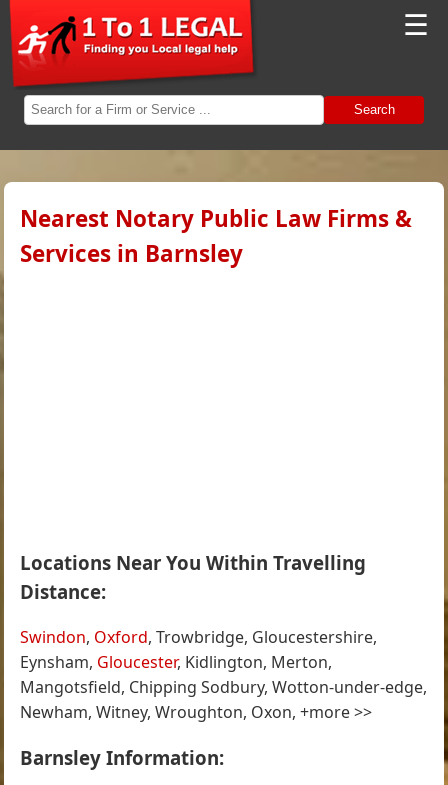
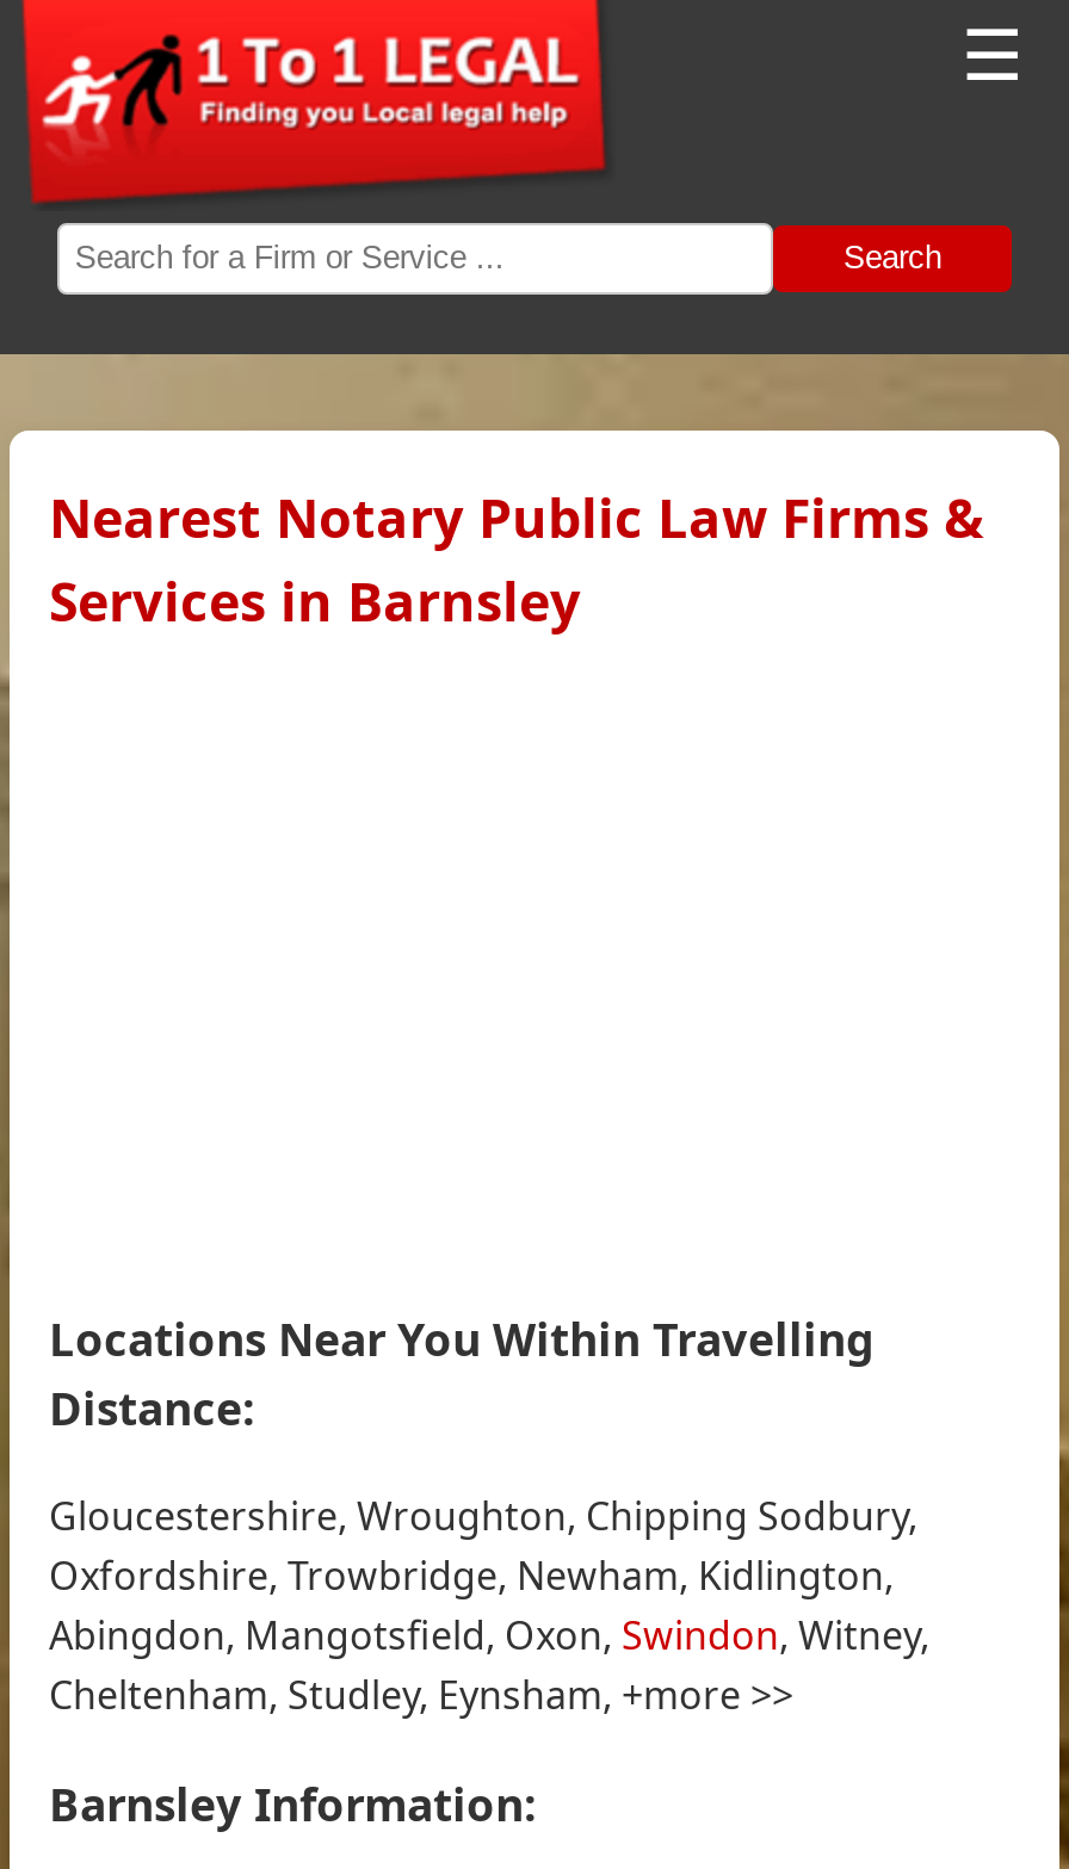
- Swindon, Oxford, Trowbridge, Gloucestershire,
- Eynsham, Gloucester, Kidlington, Merton,
- Mangotsfield, Chipping Sodbury, Wotton-under-edge,
- Newham, Witney, Wroughton, Oxon, +more >>
+ Gloucestershire, Wroughton, Chipping Sodbury,
+ Oxfordshire, Trowbridge, Newham, Kidlington,
+ Abingdon, Mangotsfield, Oxon, Swindon, Witney,
+ Cheltenham, Studley, Eynsham, +more >>
